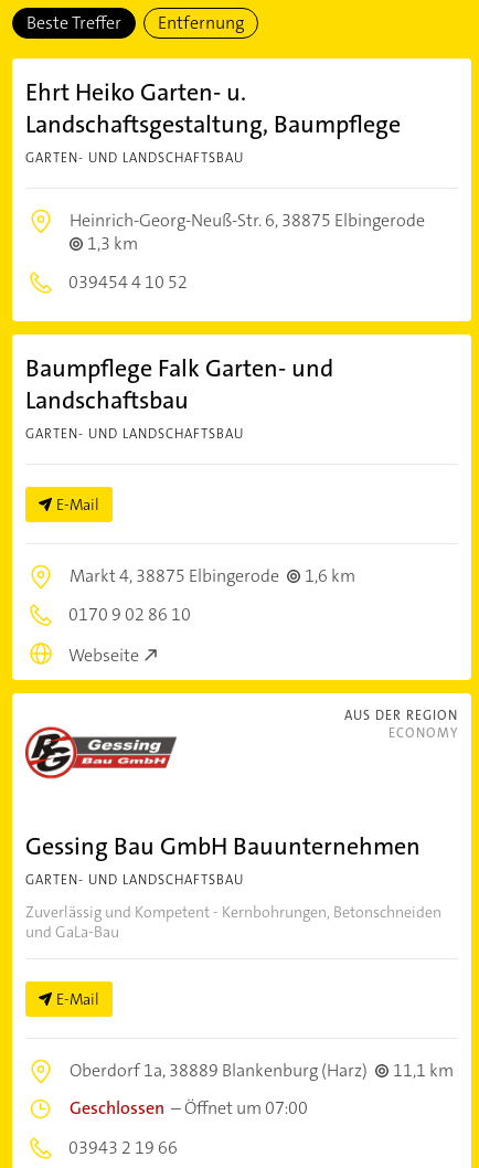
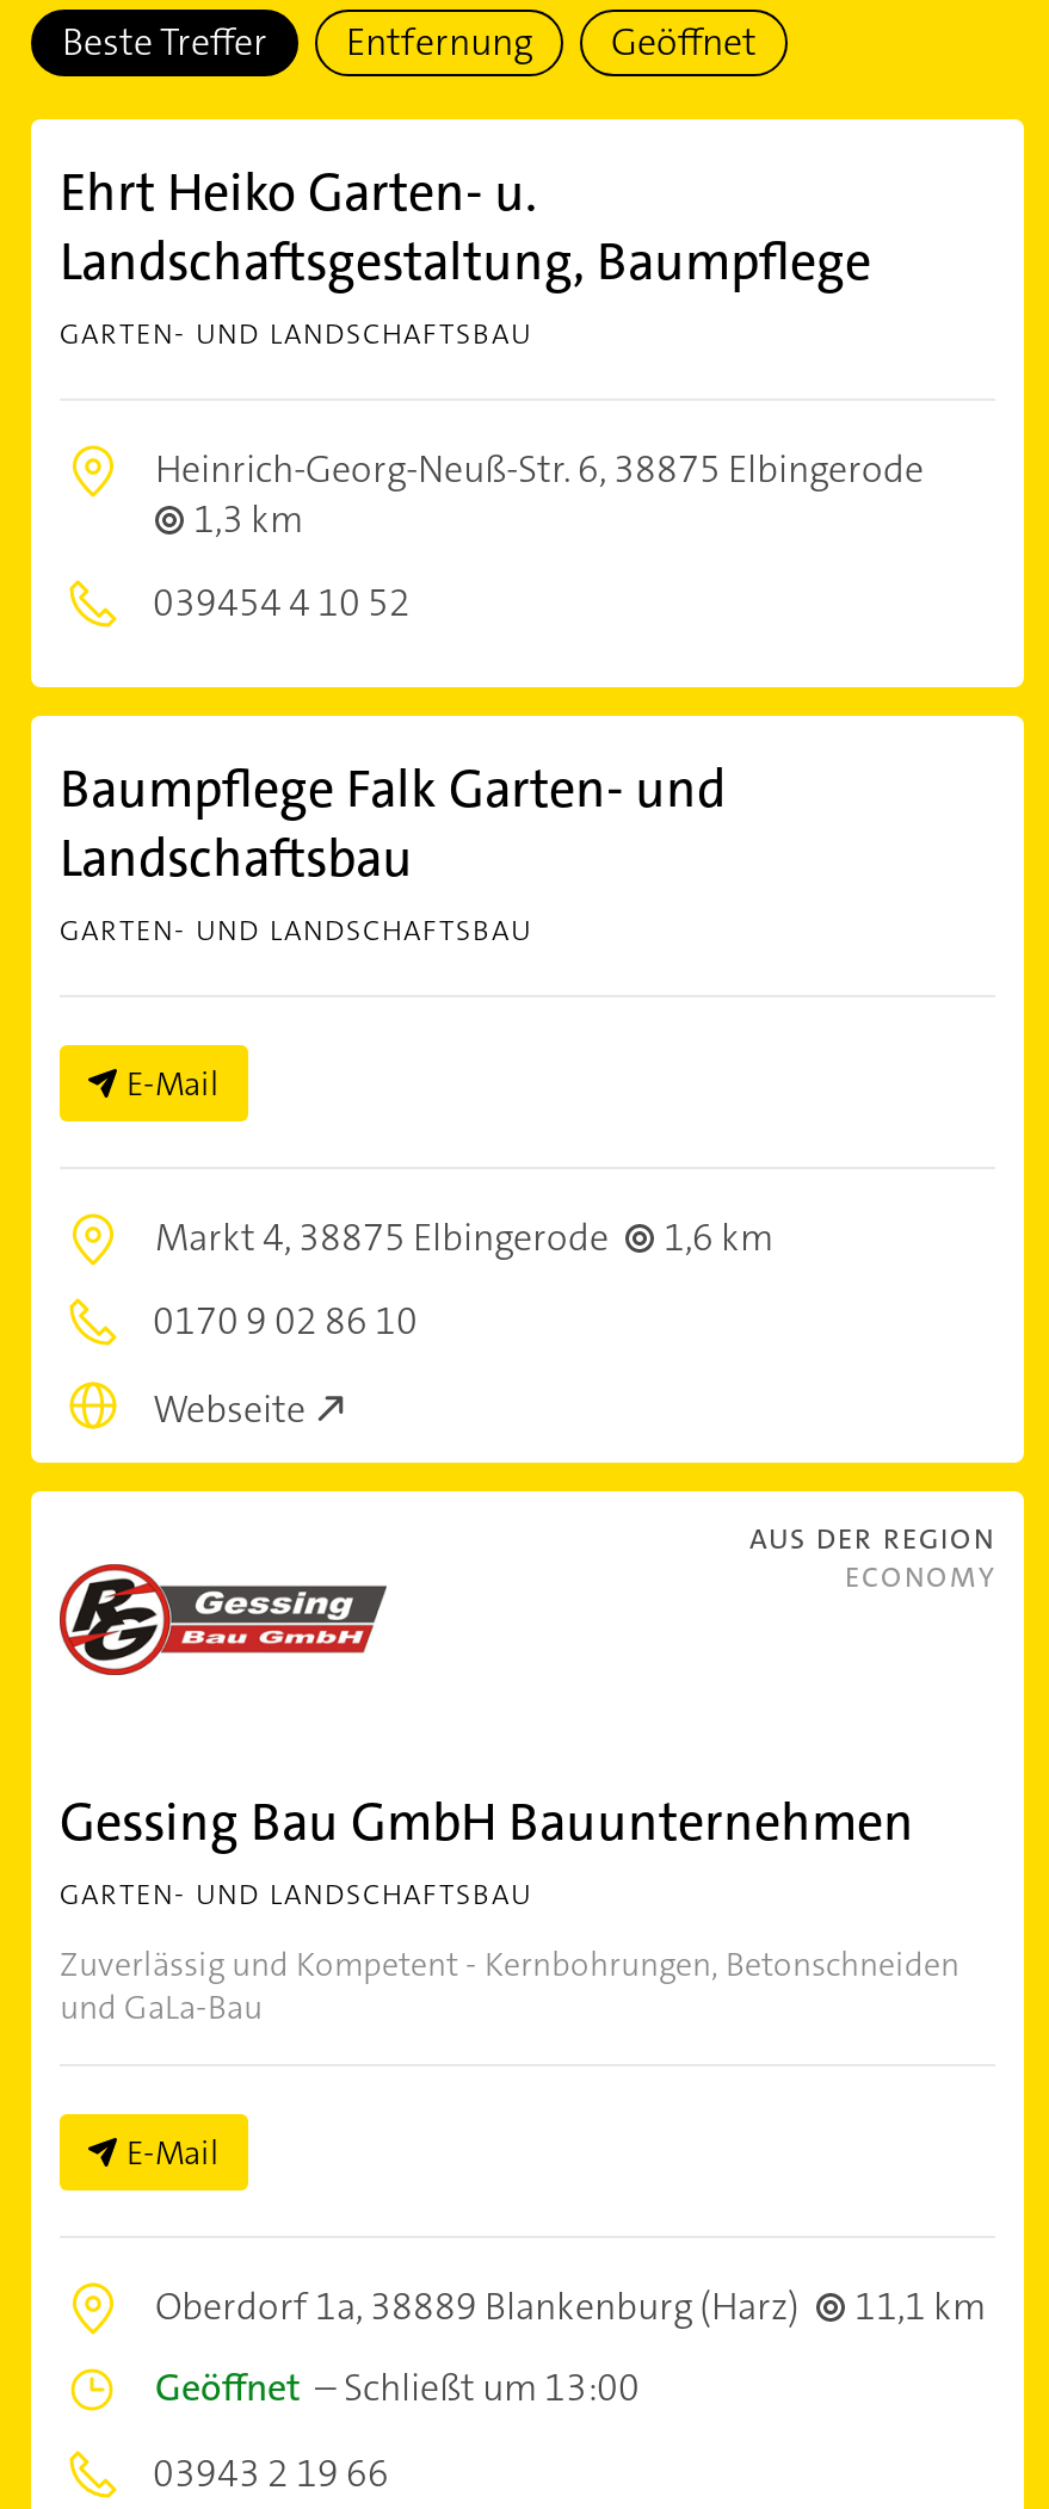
+ Geöffnet

- Geschlossen – Öffnet um 07:00
+ Geöffnet – Schließt um 13:00
